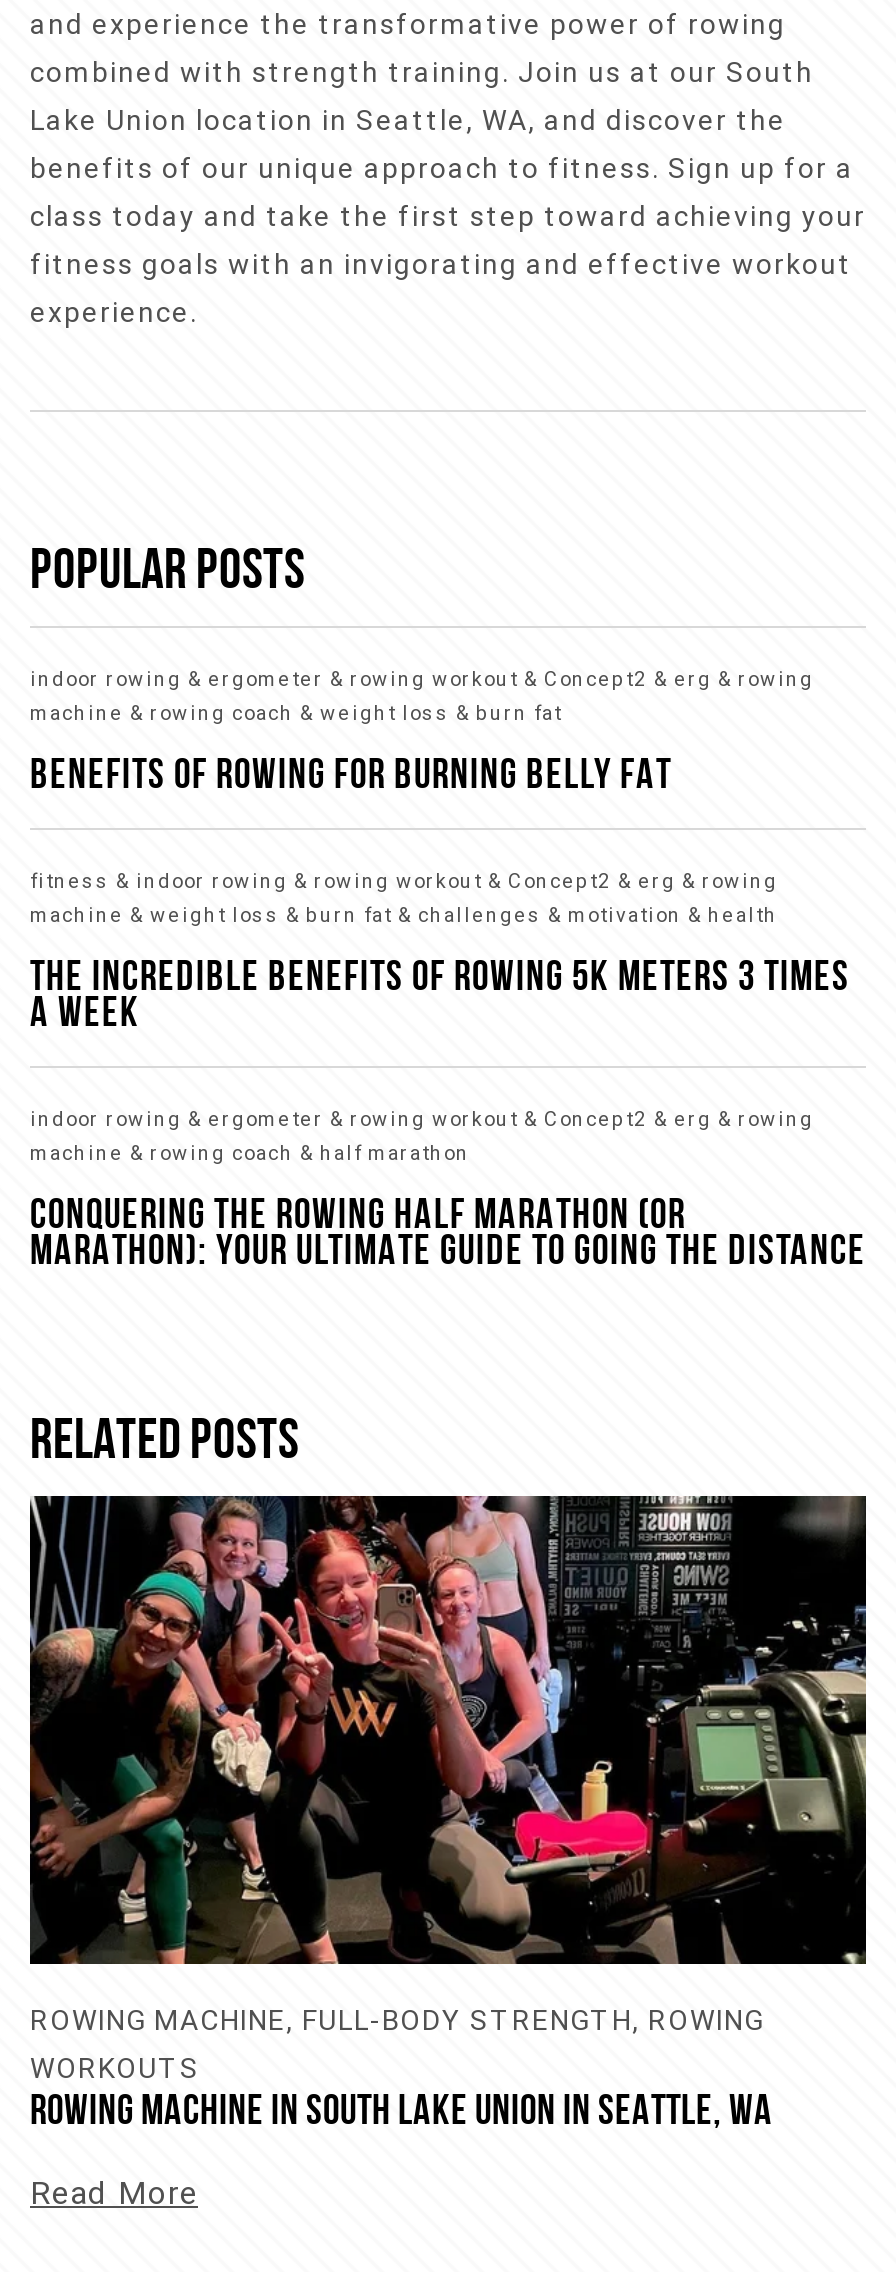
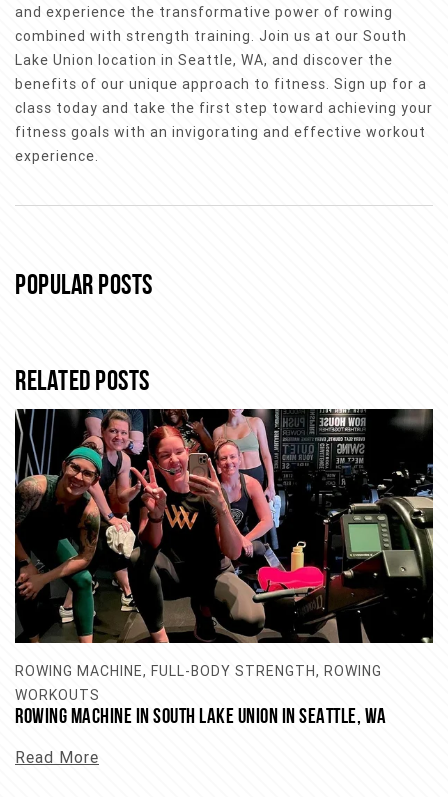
- indoor rowing & ergometer & rowing workout & Concept2 & erg & rowing
- machine & rowing coach & weight loss & burn fat
- BENEFITS OF ROWING FOR BURNING BELLY FAT
- fitness & indoor rowing & rowing workout & Concept2 & erg & rowing
- machine & weight loss & burn fat & challenges & motivation & health
- THE INCREDIBLE BENEFITS OF ROWING 5K METERS 3 TIMES
- A WEEK
- indoor rowing & ergometer & rowing workout & Concept2 & erg & rowing
- machine & rowing coach & half marathon
- CONQUERING THE ROWING HALF MARATHON (OR
- MARATHON): YOUR ULTIMATE GUIDE TO GOING THE DISTANCE
